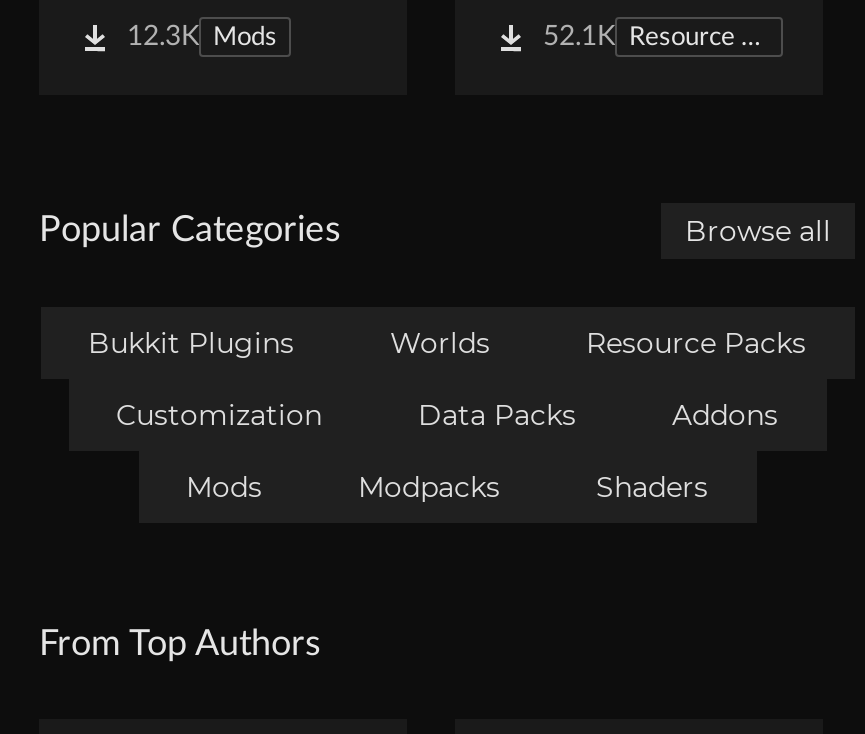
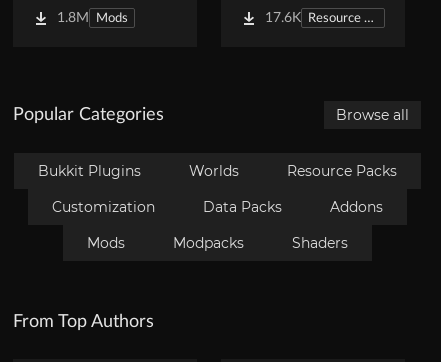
- 12.3K Mods
+ 1.8M Mods

- 52.1K
+ 17.6K
